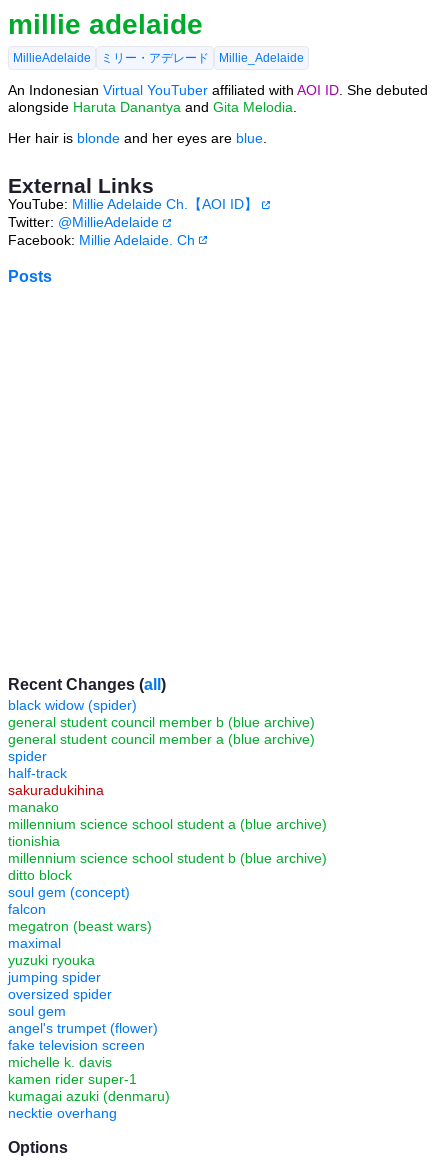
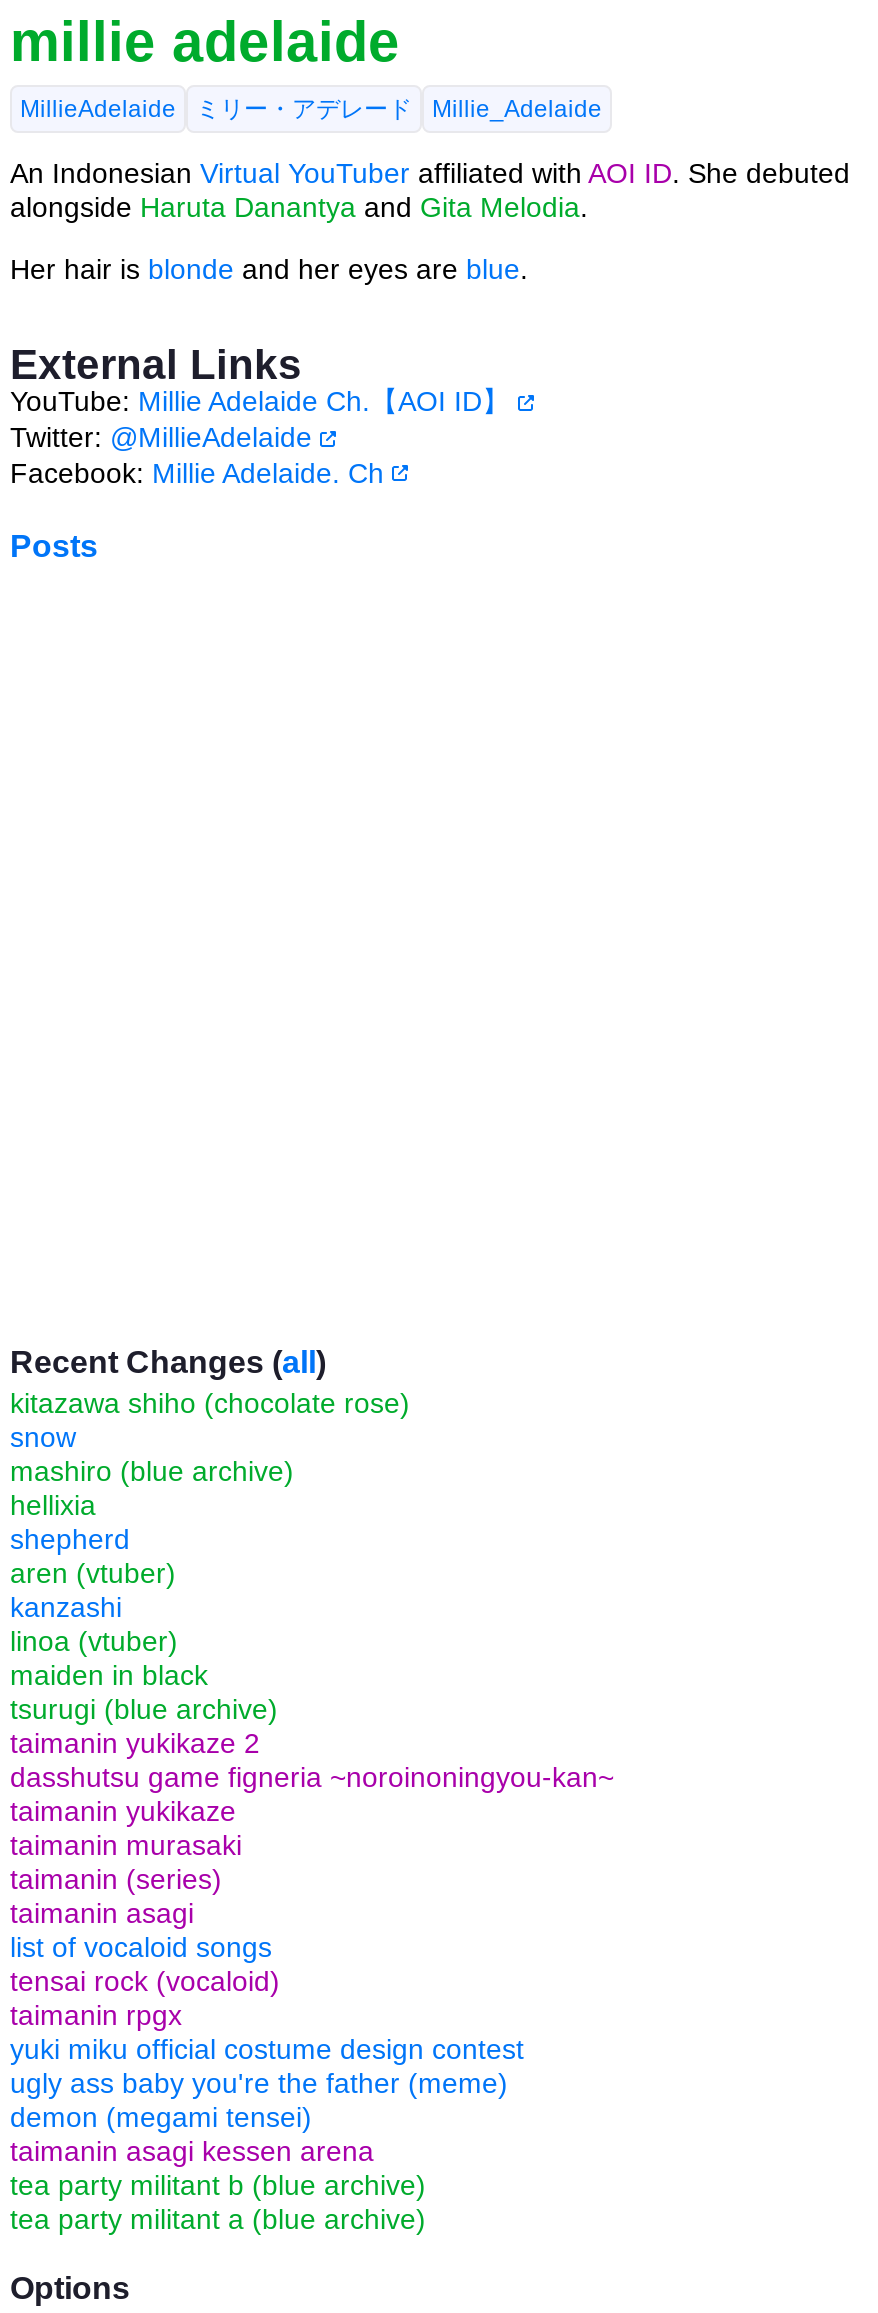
- black widow (spider)
- general student council member b (blue archive)
- general student council member a (blue archive)
- spider
- half-track
- sakuradukihina
- manako
- millennium science school student a (blue archive)
- tionishia
- millennium science school student b (blue archive)
- ditto block
- soul gem (concept)
- falcon
- megatron (beast wars)
- maximal
- yuzuki ryouka
- jumping spider
- oversized spider
- soul gem
- angel's trumpet (flower)
- fake television screen
- michelle k. davis
- kamen rider super-1
- kumagai azuki (denmaru)
- necktie overhang
+ kitazawa shiho (chocolate rose)
+ snow
+ mashiro (blue archive)
+ hellixia
+ shepherd
+ aren (vtuber)
+ kanzashi
+ linoa (vtuber)
+ maiden in black
+ tsurugi (blue archive)
+ taimanin yukikaze 2
+ dasshutsu game figneria ~noroinoningyou-kan~
+ taimanin yukikaze
+ taimanin murasaki
+ taimanin (series)
+ taimanin asagi
+ list of vocaloid songs
+ tensai rock (vocaloid)
+ taimanin rpgx
+ yuki miku official costume design contest
+ ugly ass baby you're the father (meme)
+ demon (megami tensei)
+ taimanin asagi kessen arena
+ tea party militant b (blue archive)
+ tea party militant a (blue archive)
